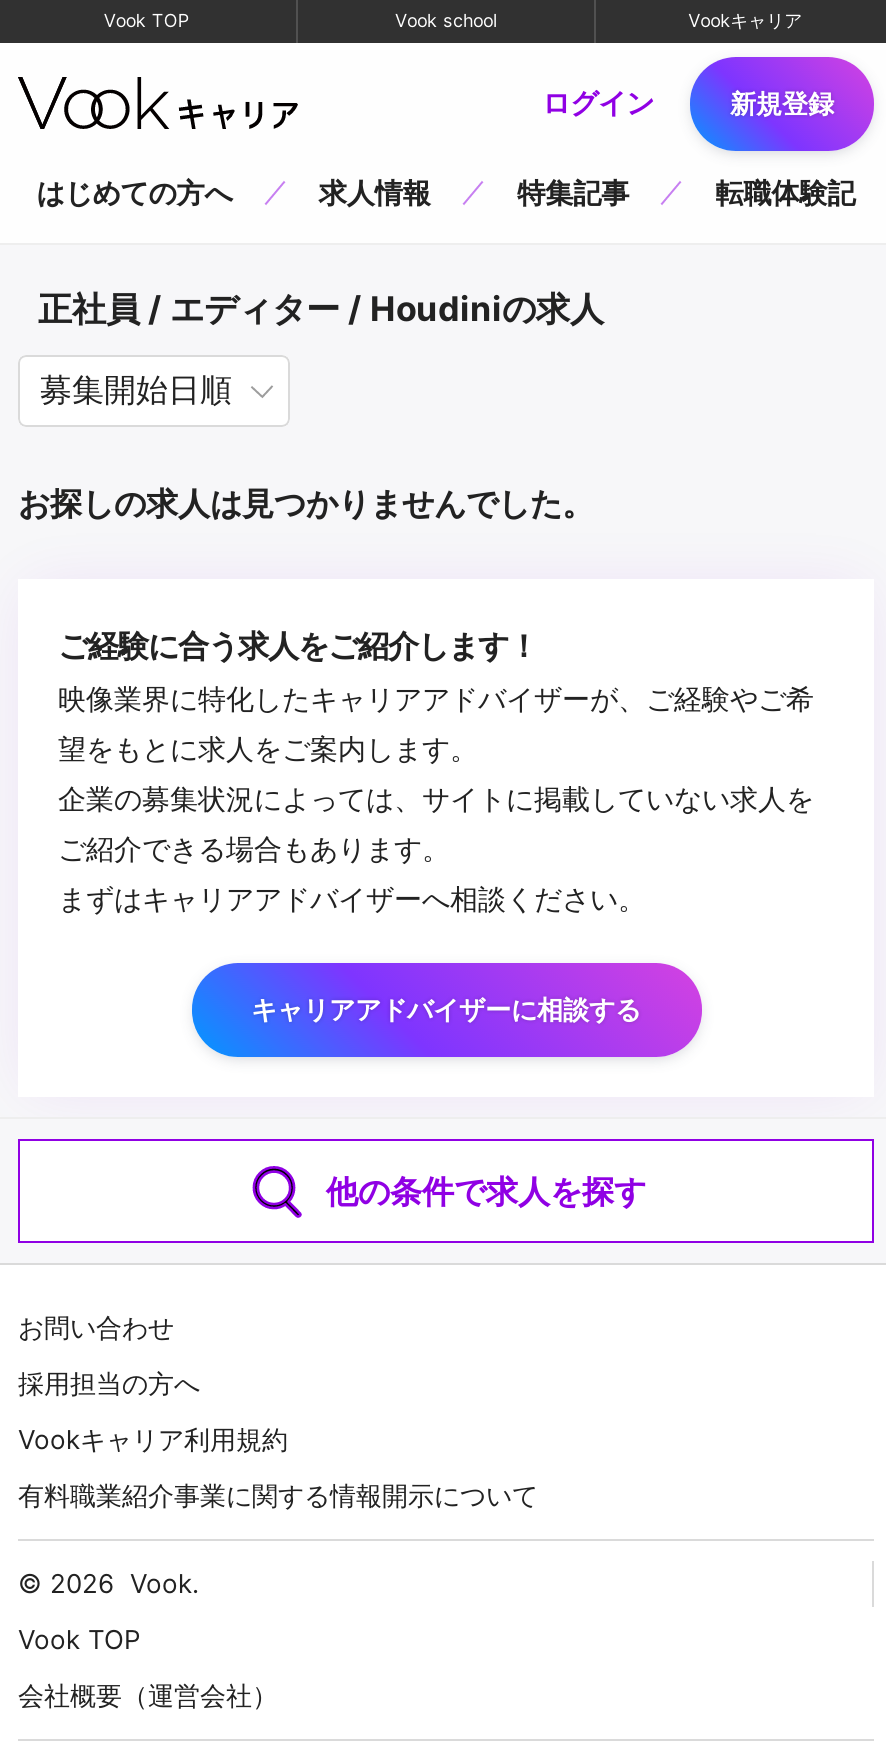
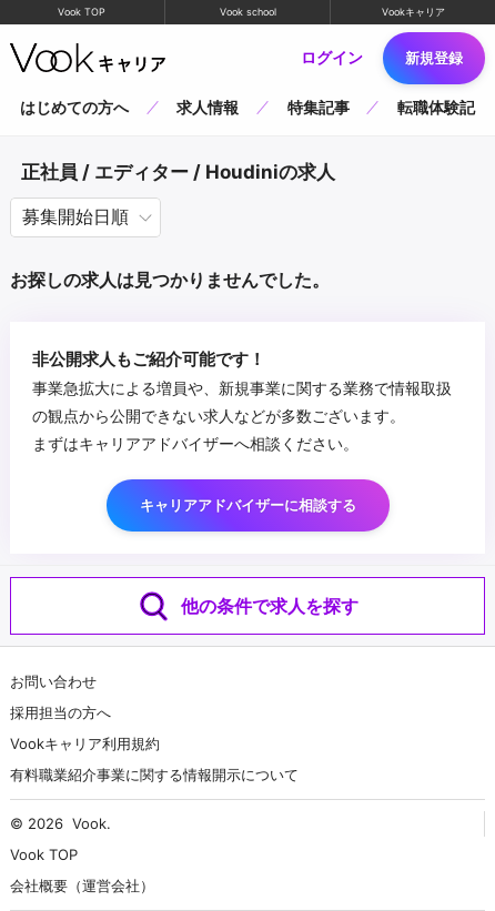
- ご経験に合う求人をご紹介します！
- 映像業界に特化したキャリアアドバイザーが、ご経験やご希
- 望をもとに求人をご案内します。
- 企業の募集状況によっては、サイトに掲載していない求人を
- ご紹介できる場合もあります。
+ 非公開求人もご紹介可能です！
+ 事業急拡大による増員や、新規事業に関する業務で情報取扱
+ の観点から公開できない求人などが多数ございます。
